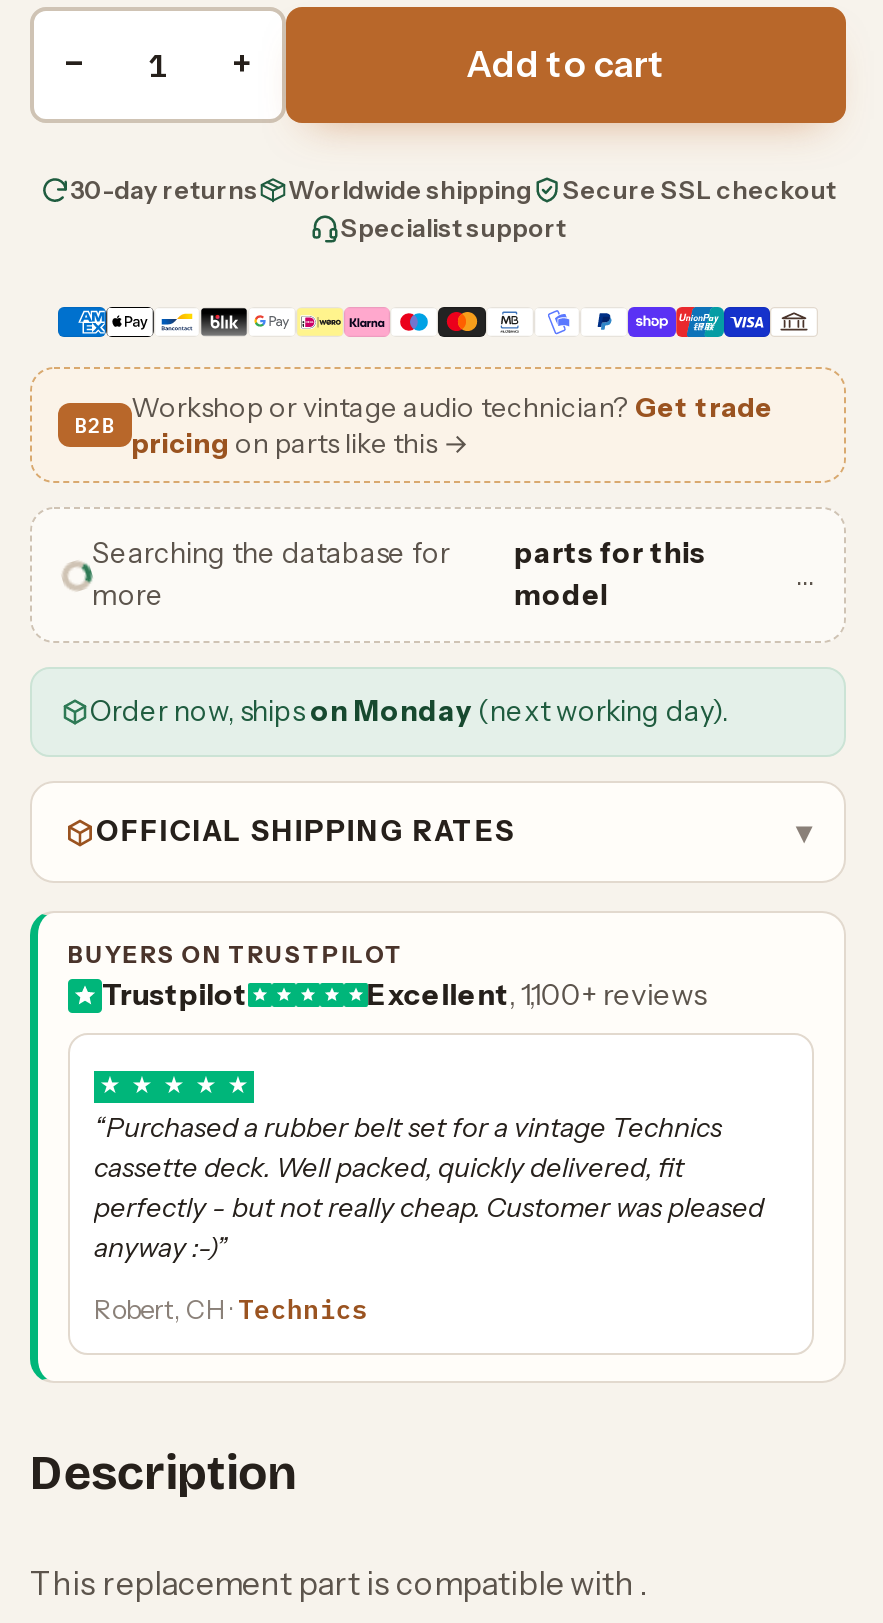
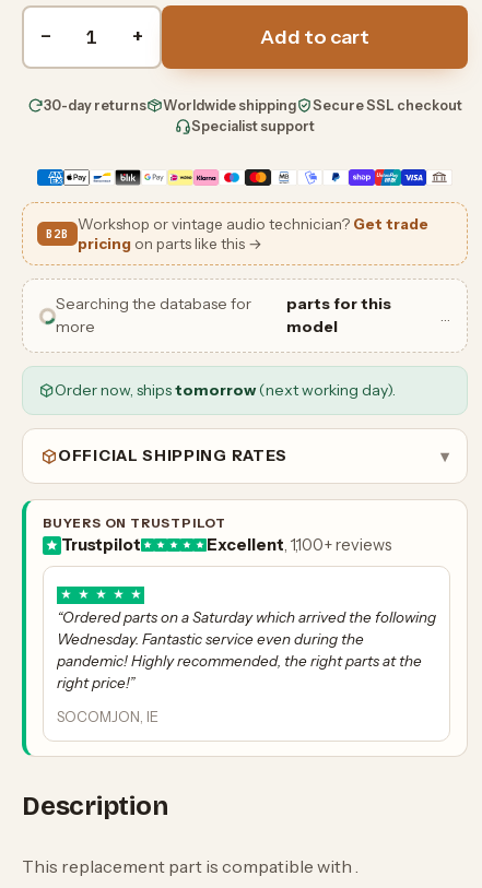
- Order now, shipson Monday (next working day).
+ Order now, shipstomorrow (next working day).

- “Purchased a rubber belt set for a vintage Technics
- cassette deck. Well packed, quickly delivered, fit
- perfectly - but not really cheap. Customer was pleased
- anyway :-)”
+ “Ordered parts on a Saturday which arrived the following
+ Wednesday. Fantastic service even during the
+ pandemic! Highly recommended, the right parts at the
+ right price!”

- Robert, CH · Technics
+ SOCOMJON, IE
